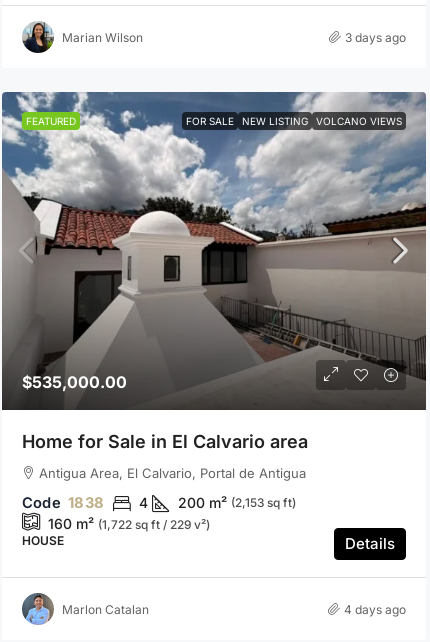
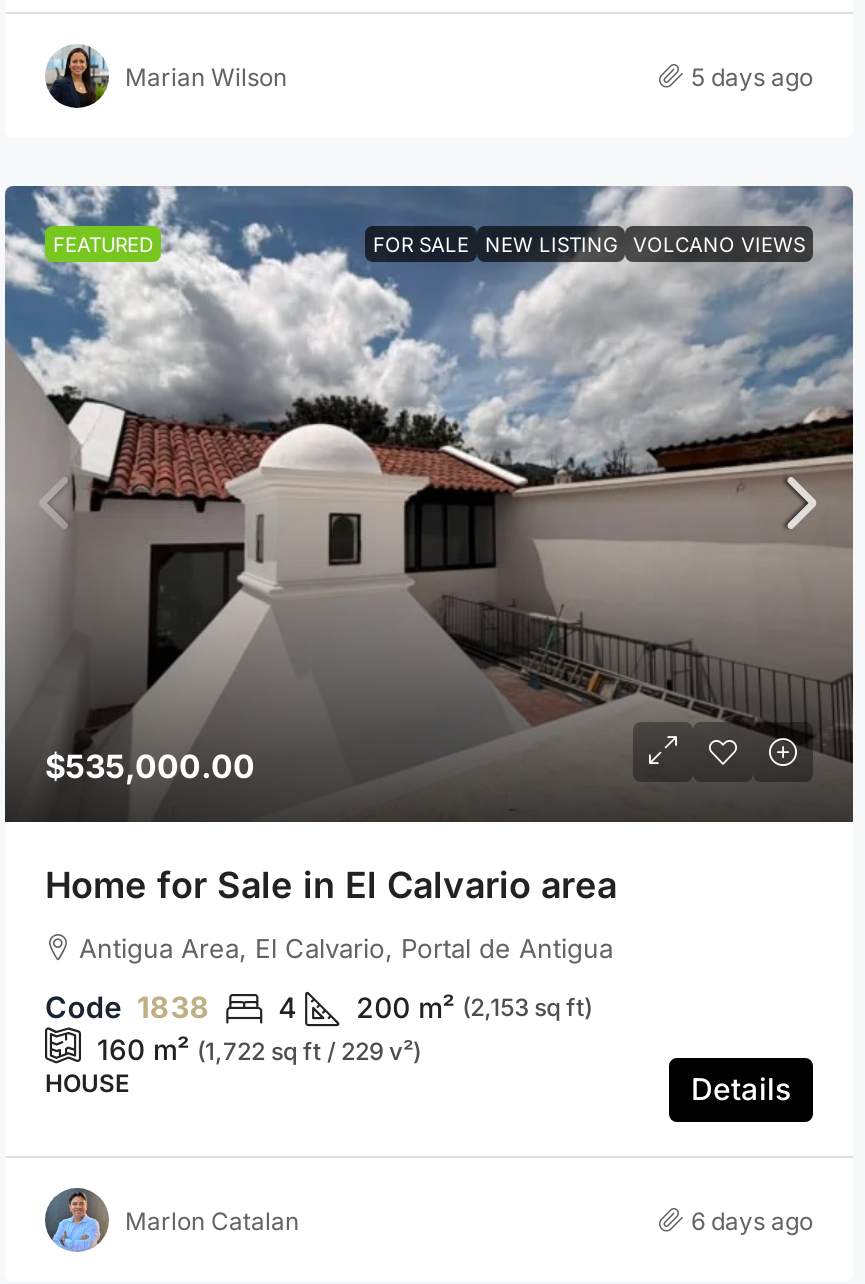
- 3 days ago
+ 5 days ago

- 4 days ago
+ 6 days ago
